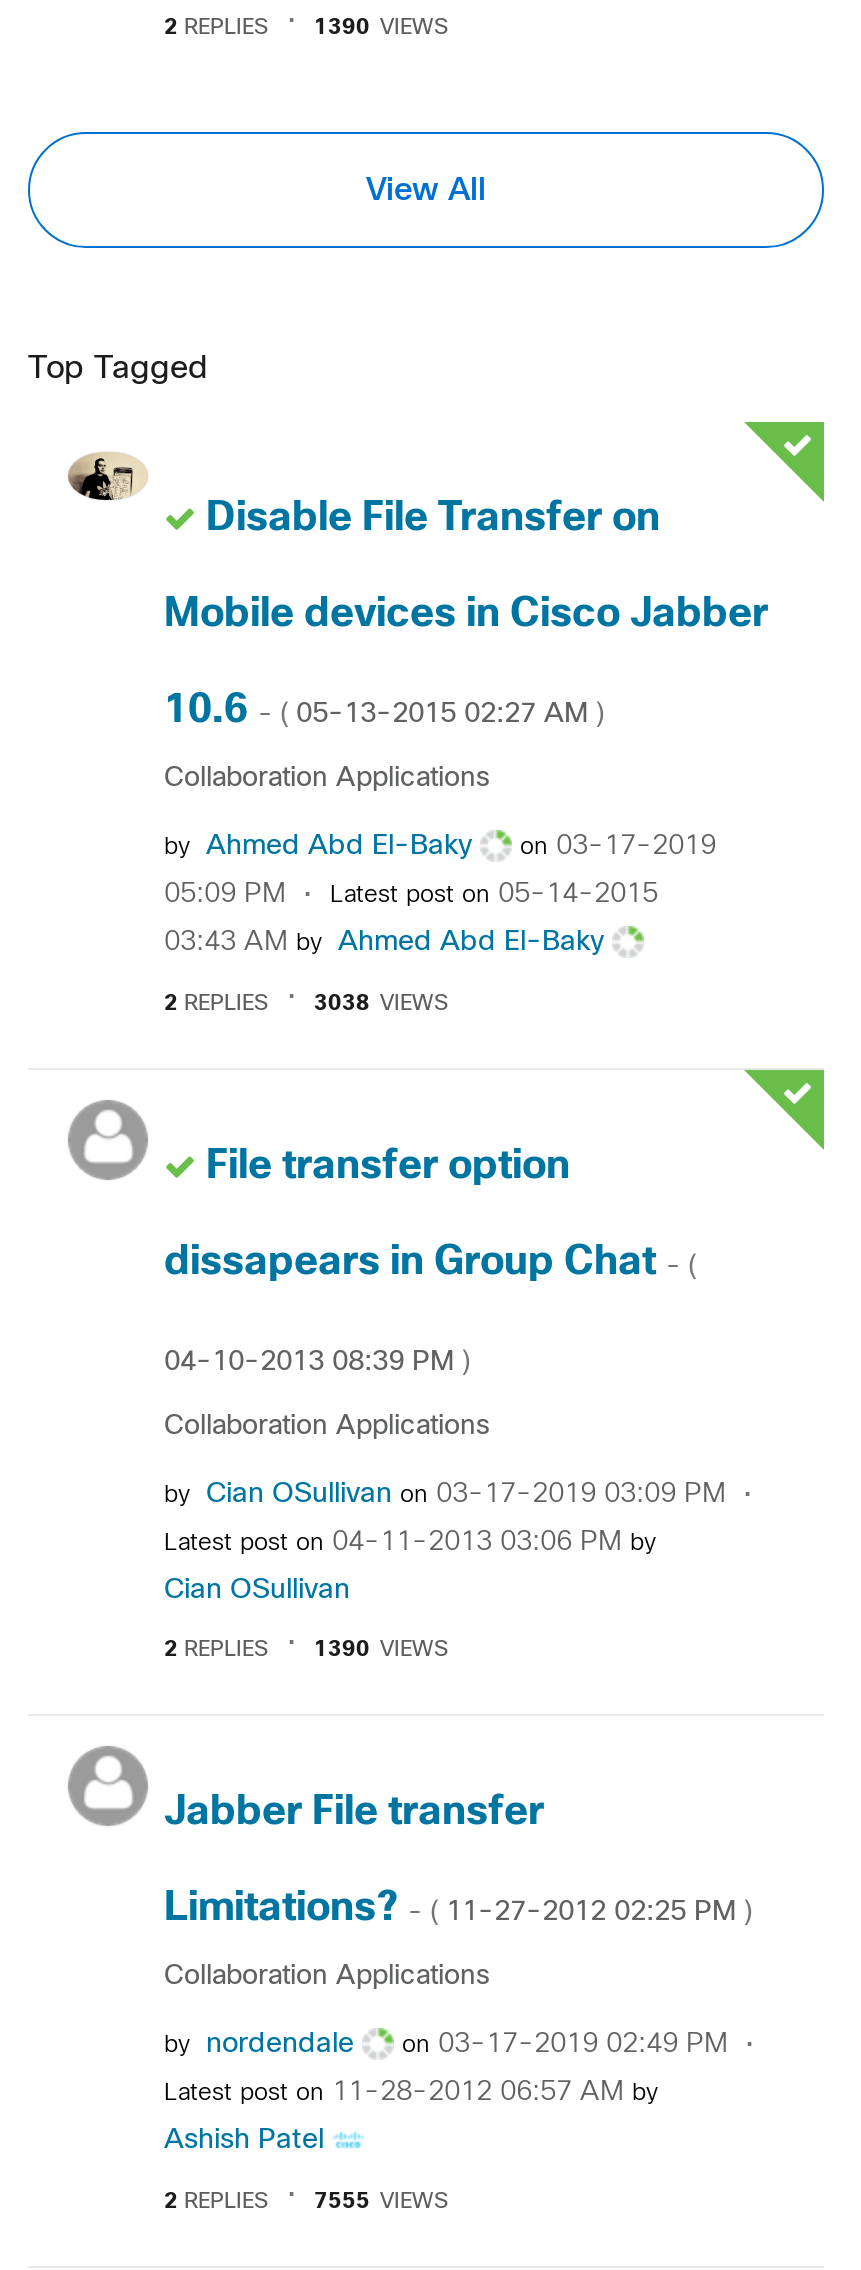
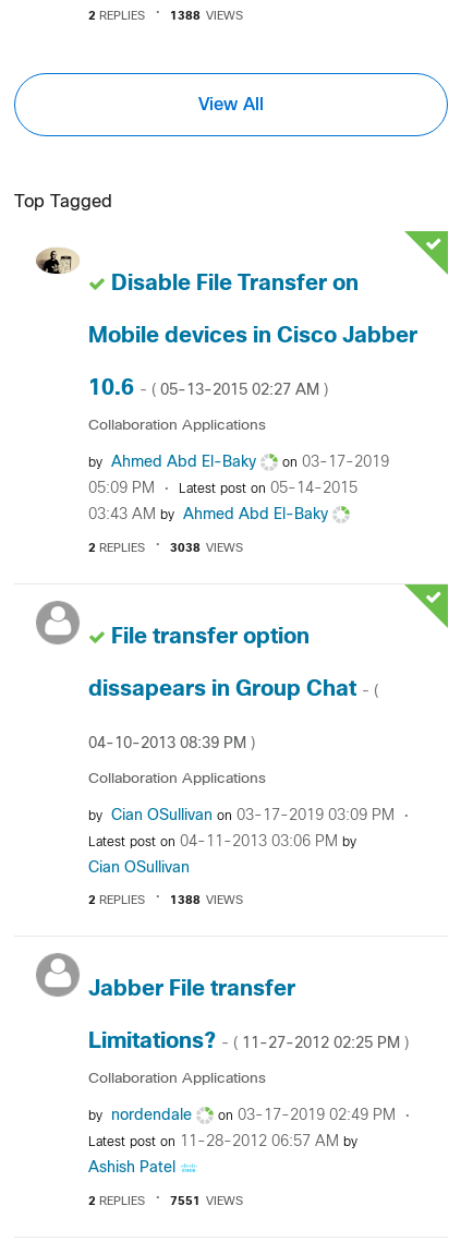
- 1390 VIEWS
+ 1388 VIEWS

- 1390 VIEWS
+ 1388 VIEWS

- 7555 VIEWS
+ 7551 VIEWS
